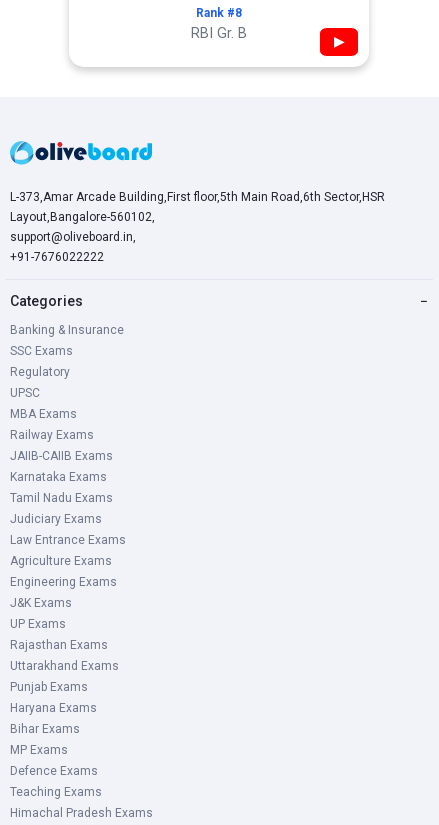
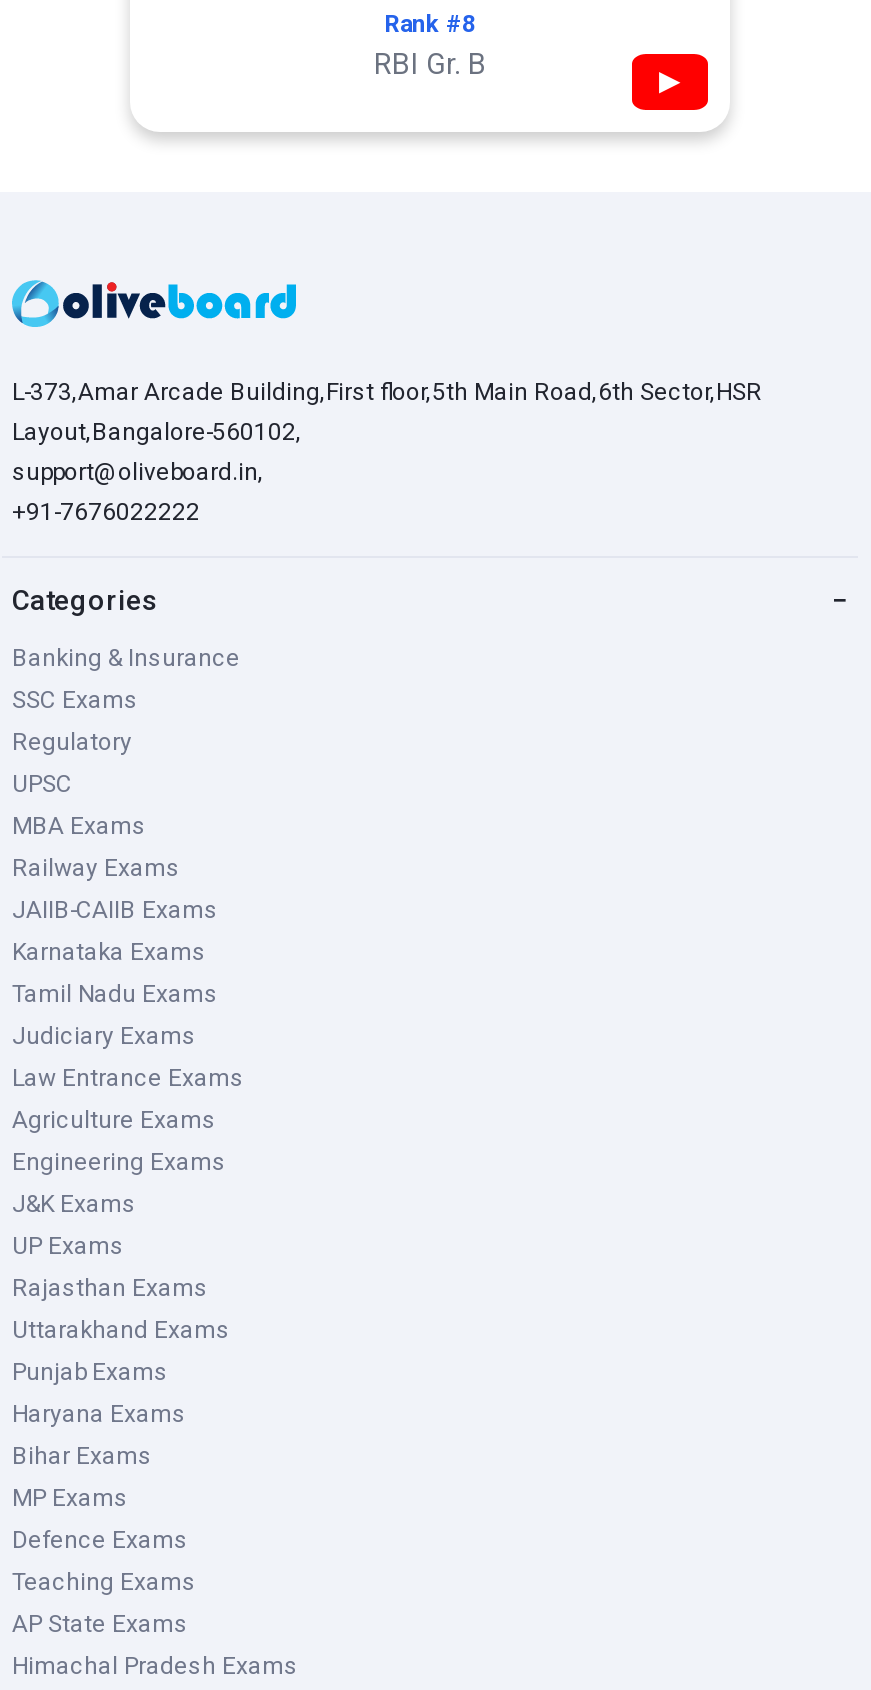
+ AP State Exams
